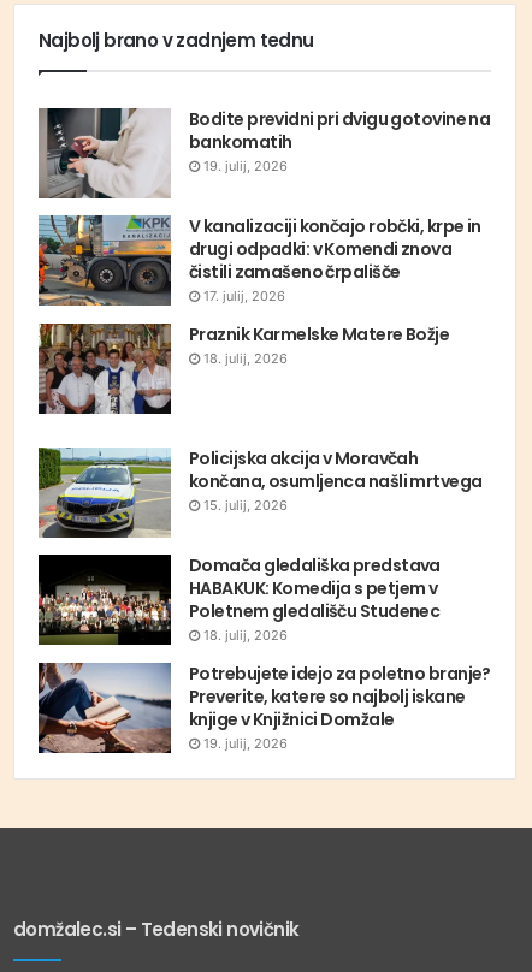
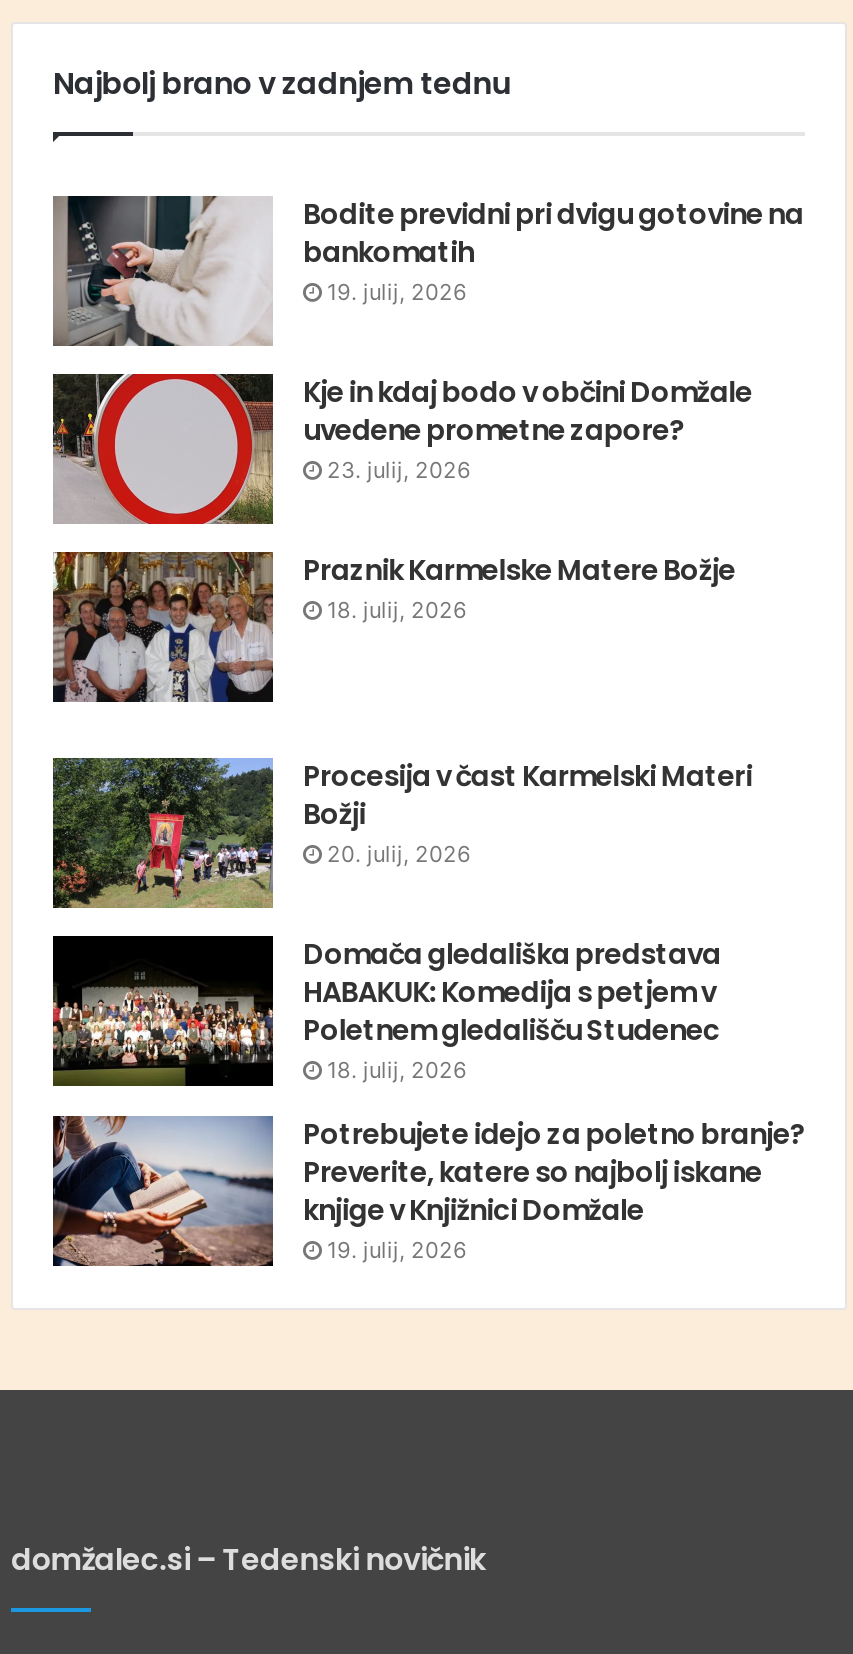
- [image]
- V kanalizaciji končajo robčki, krpe in
- drugi odpadki: v Komendi znova
- čistili zamašeno črpališče
- 17. julij, 2026
+ [image]
+ Kje in kdaj bodo v občini Domžale
+ uvedene prometne zapore?
+ 23. julij, 2026

- [image]
- Policijska akcija v Moravčah
- končana, osumljenca našli mrtvega
- 15. julij, 2026
+ [image]
+ Procesija v čast Karmelski Materi
+ Božji
+ 20. julij, 2026
